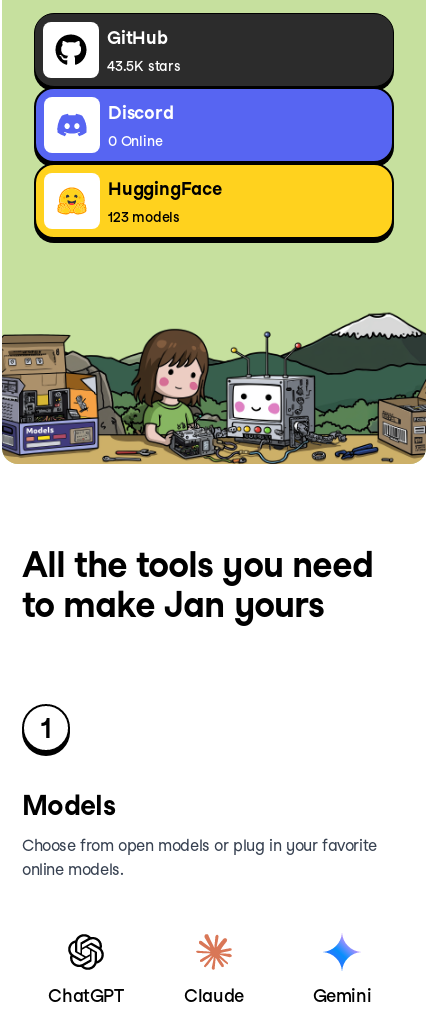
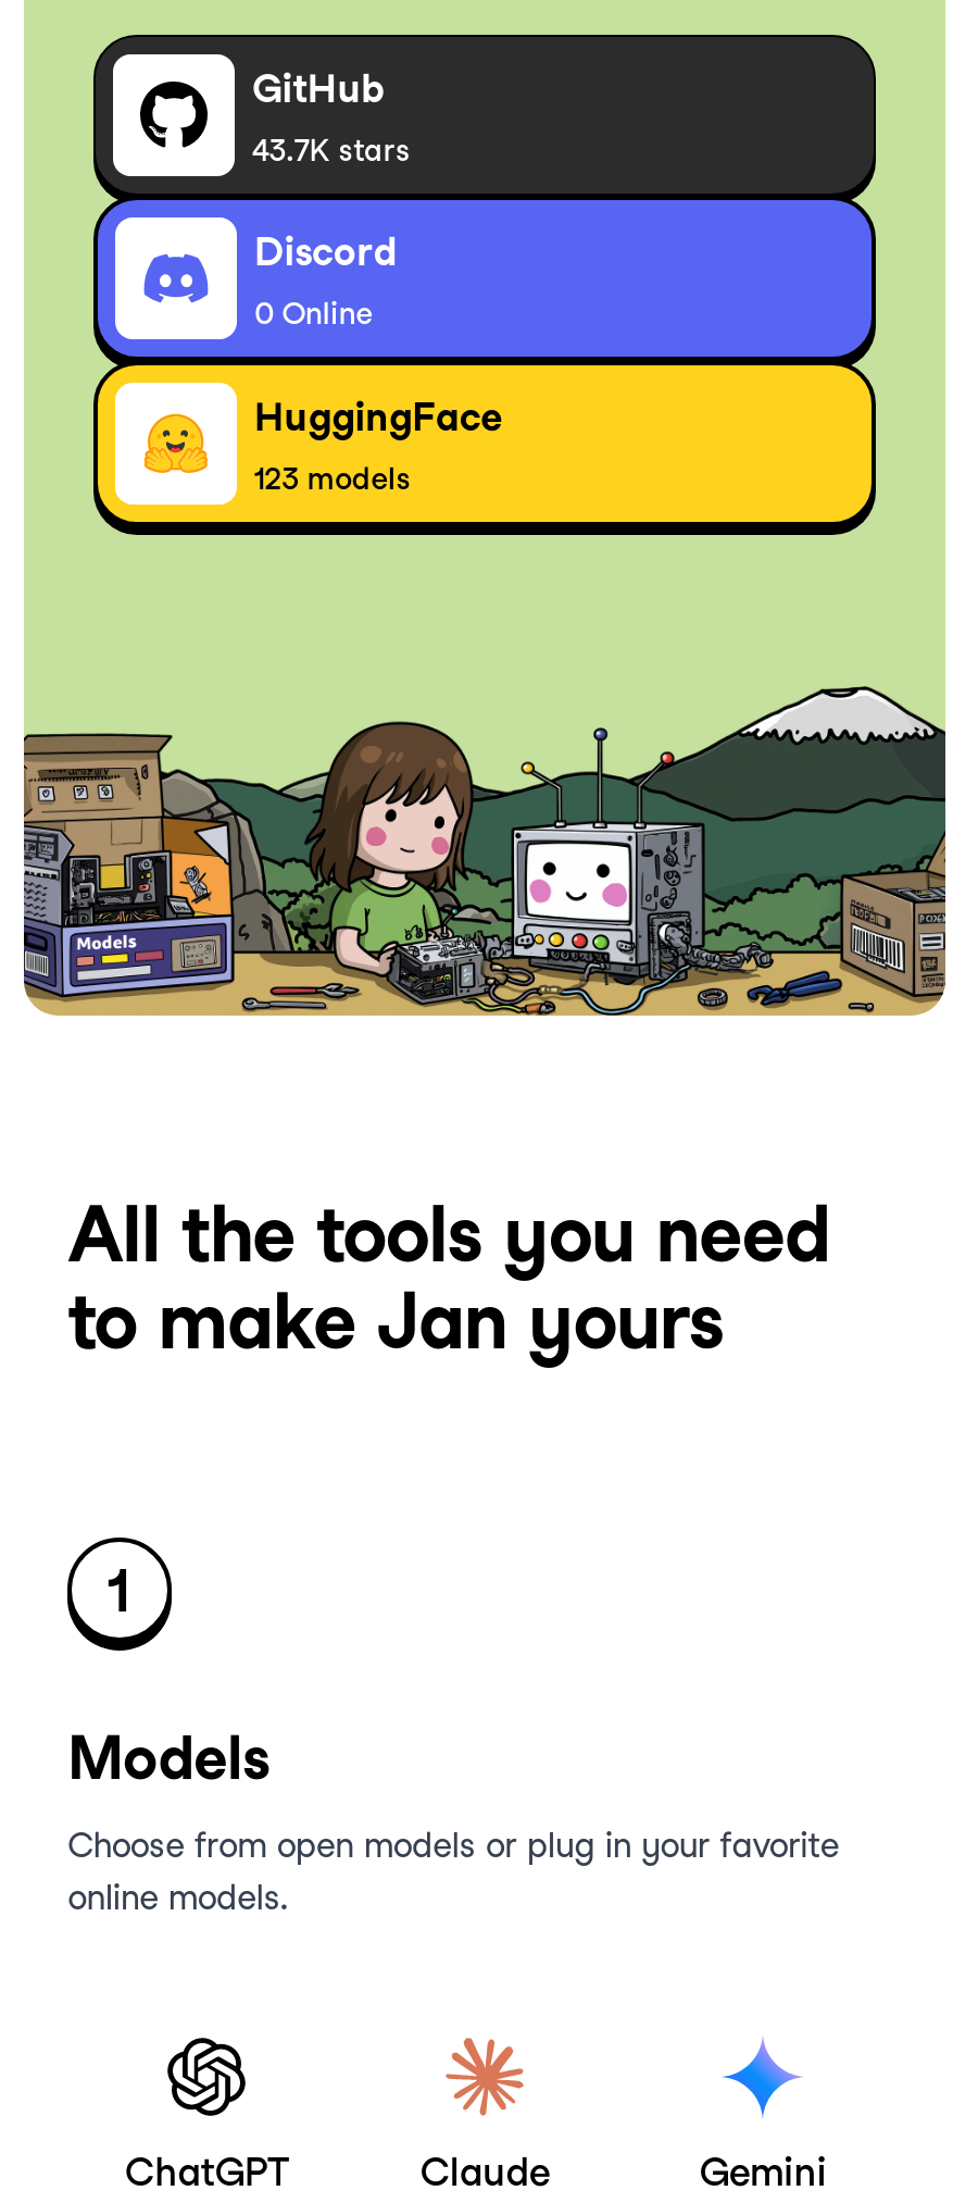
- 43.5K stars
+ 43.7K stars
